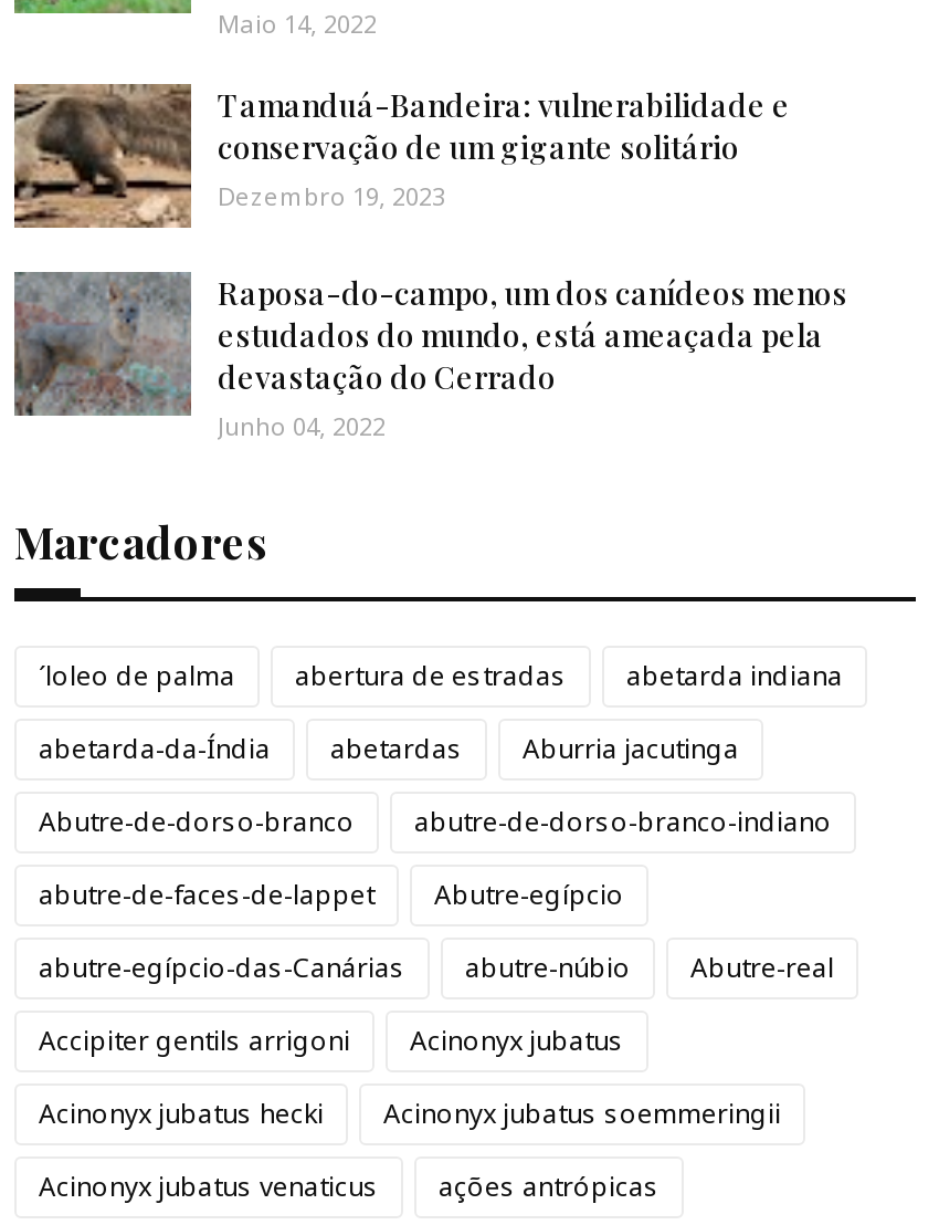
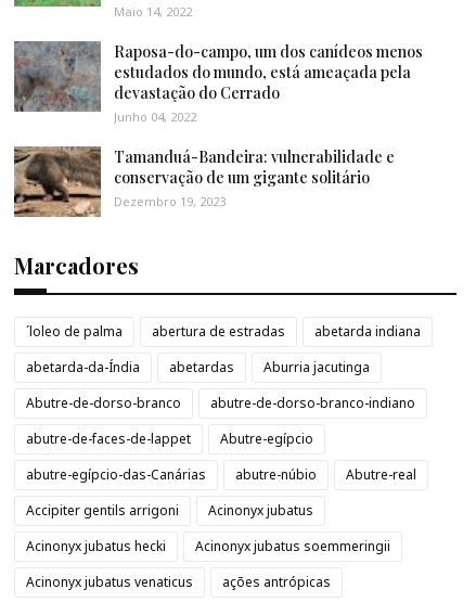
moved down: [image] | Tamanduá-Bandeira: vulnerabilidade e | conservação de um gigante solitário | Dezembro 19, 2023

moved up: [image] | Raposa-do-campo, um dos canídeos menos | estudados do mundo, está ameaçada pela | devastação do Cerrado | Junho 04, 2022
